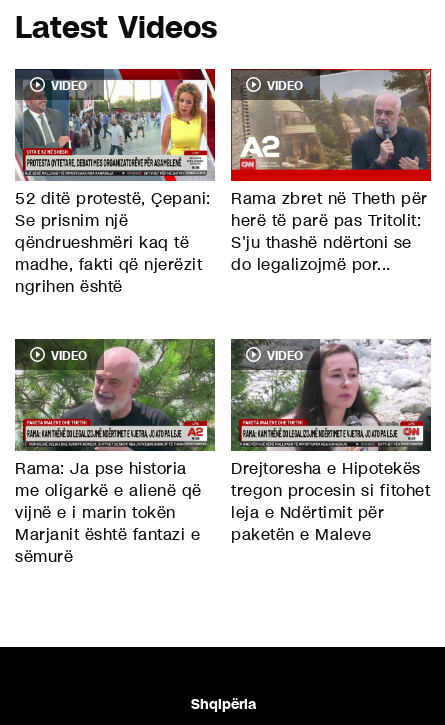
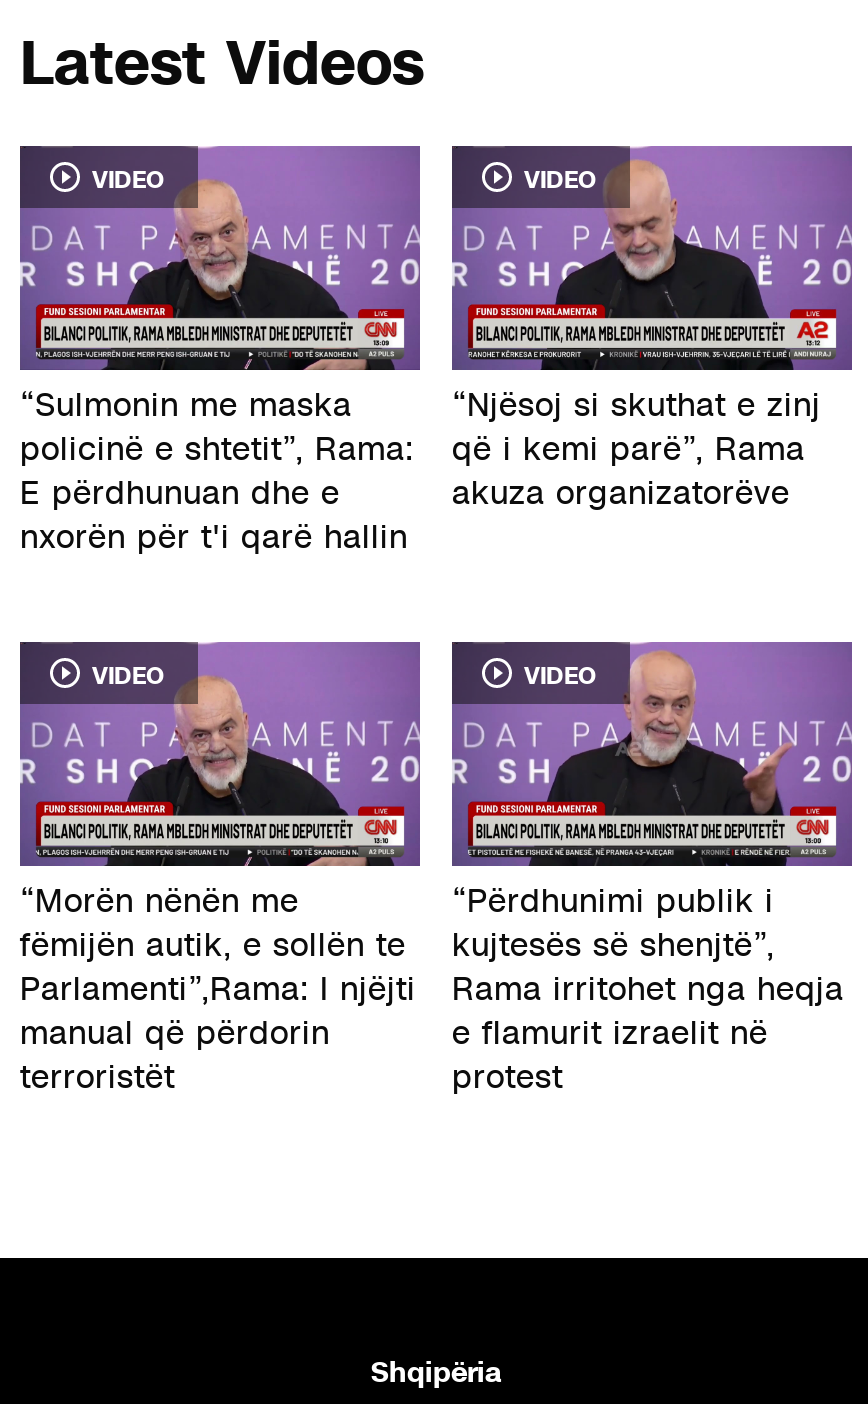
- [image]
- 52 ditë protestë, Çepani:
- Se prisnim një
- qëndrueshmëri kaq të
- madhe, fakti që njerëzit
- ngrihen është
+ [image]
+ “Sulmonin me maska
+ policinë e shtetit”, Rama:
+ E përdhunuan dhe e
+ nxorën për t'i qarë hallin

- [image]
- Rama zbret në Theth për
- herë të parë pas Tritolit:
- S'ju thashë ndërtoni se
- do legalizojmë por...
+ [image]
+ “Njësoj si skuthat e zinj
+ që i kemi parë”, Rama
+ akuza organizatorëve

- [image]
- Rama: Ja pse historia
- me oligarkë e alienë që
- vijnë e i marin tokën
- Marjanit është fantazi e
- sëmurë
+ [image]
+ “Morën nënën me
+ fëmijën autik, e sollën te
+ Parlamenti”,Rama: I njëjti
+ manual që përdorin
+ terroristët

- [image]
- Drejtoresha e Hipotekës
- tregon procesin si fitohet
- leja e Ndërtimit për
- paketën e Maleve
+ [image]
+ “Përdhunimi publik i
+ kujtesës së shenjtë”,
+ Rama irritohet nga heqja
+ e flamurit izraelit në
+ protest
